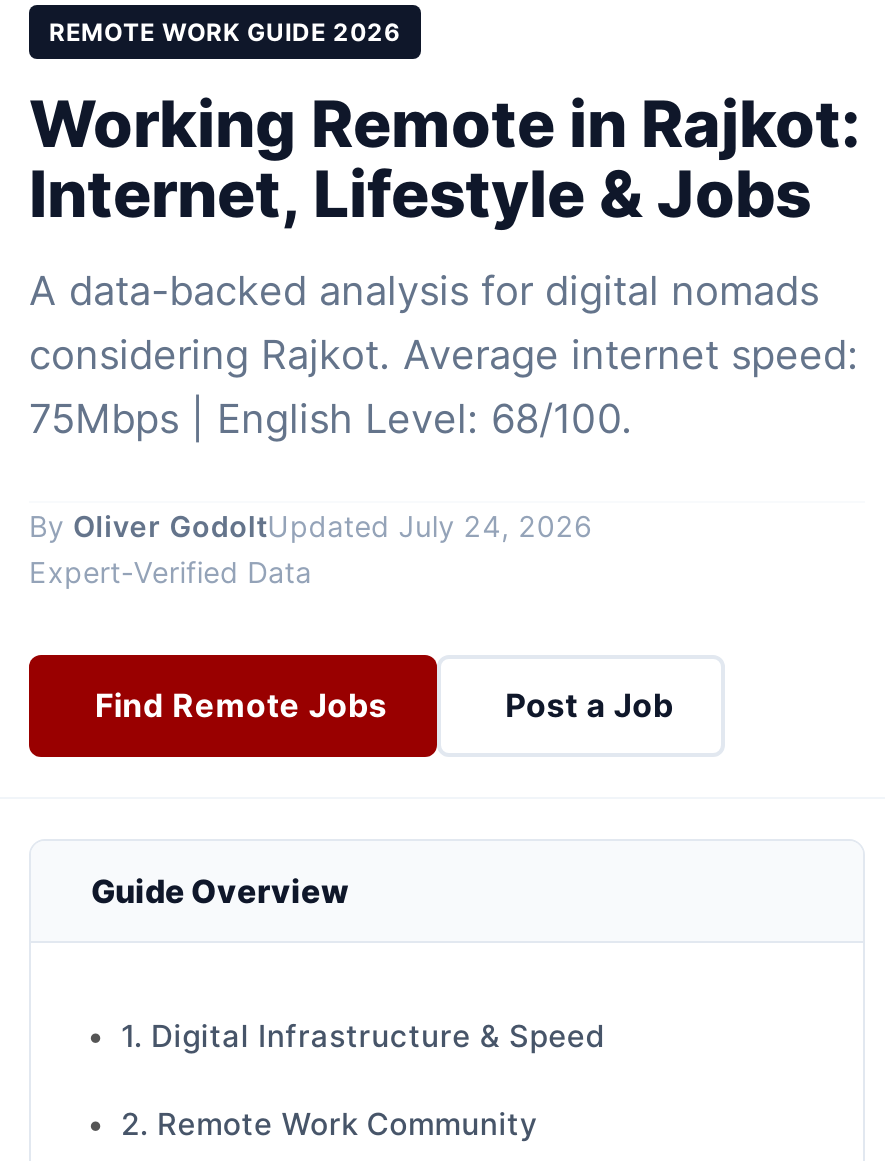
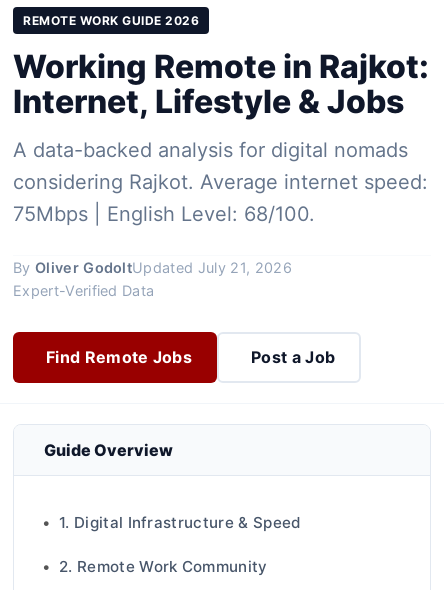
- By Oliver GodoltUpdated July 24, 2026
+ By Oliver GodoltUpdated July 21, 2026
